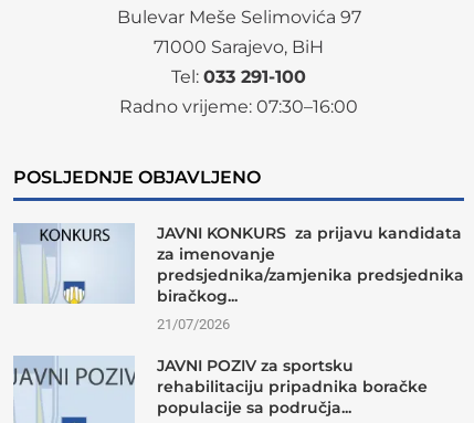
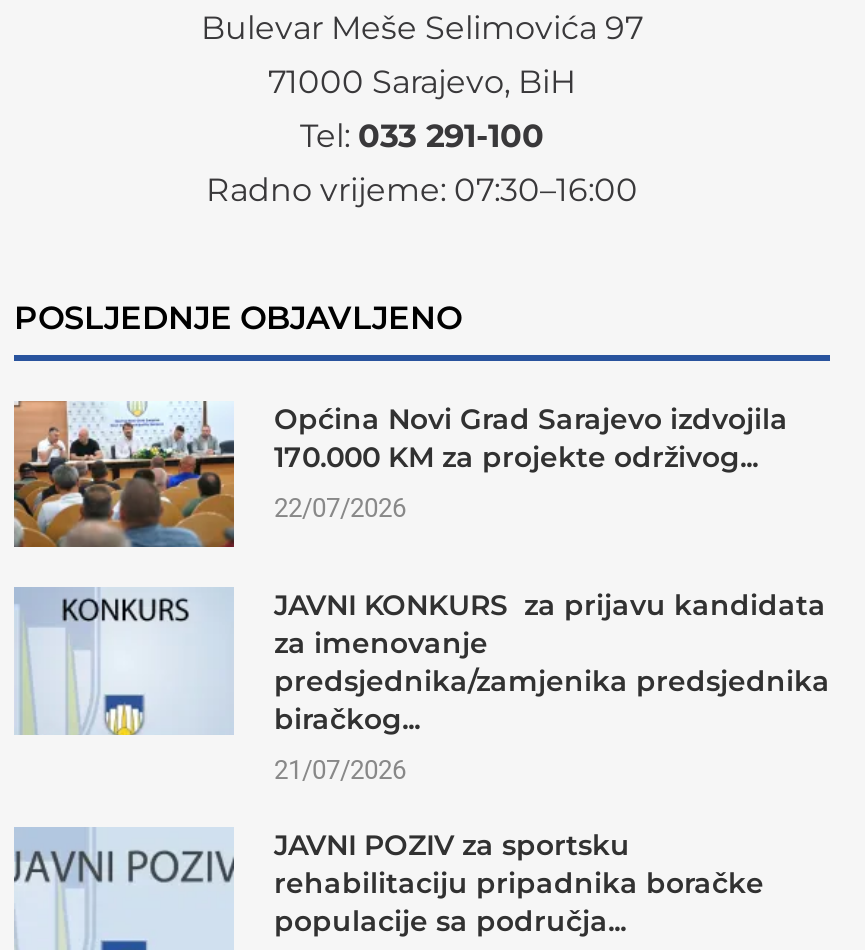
+ [image]
+ Općina Novi Grad Sarajevo izdvojila
+ 170.000 KM za projekte održivog...
+ 22/07/2026
